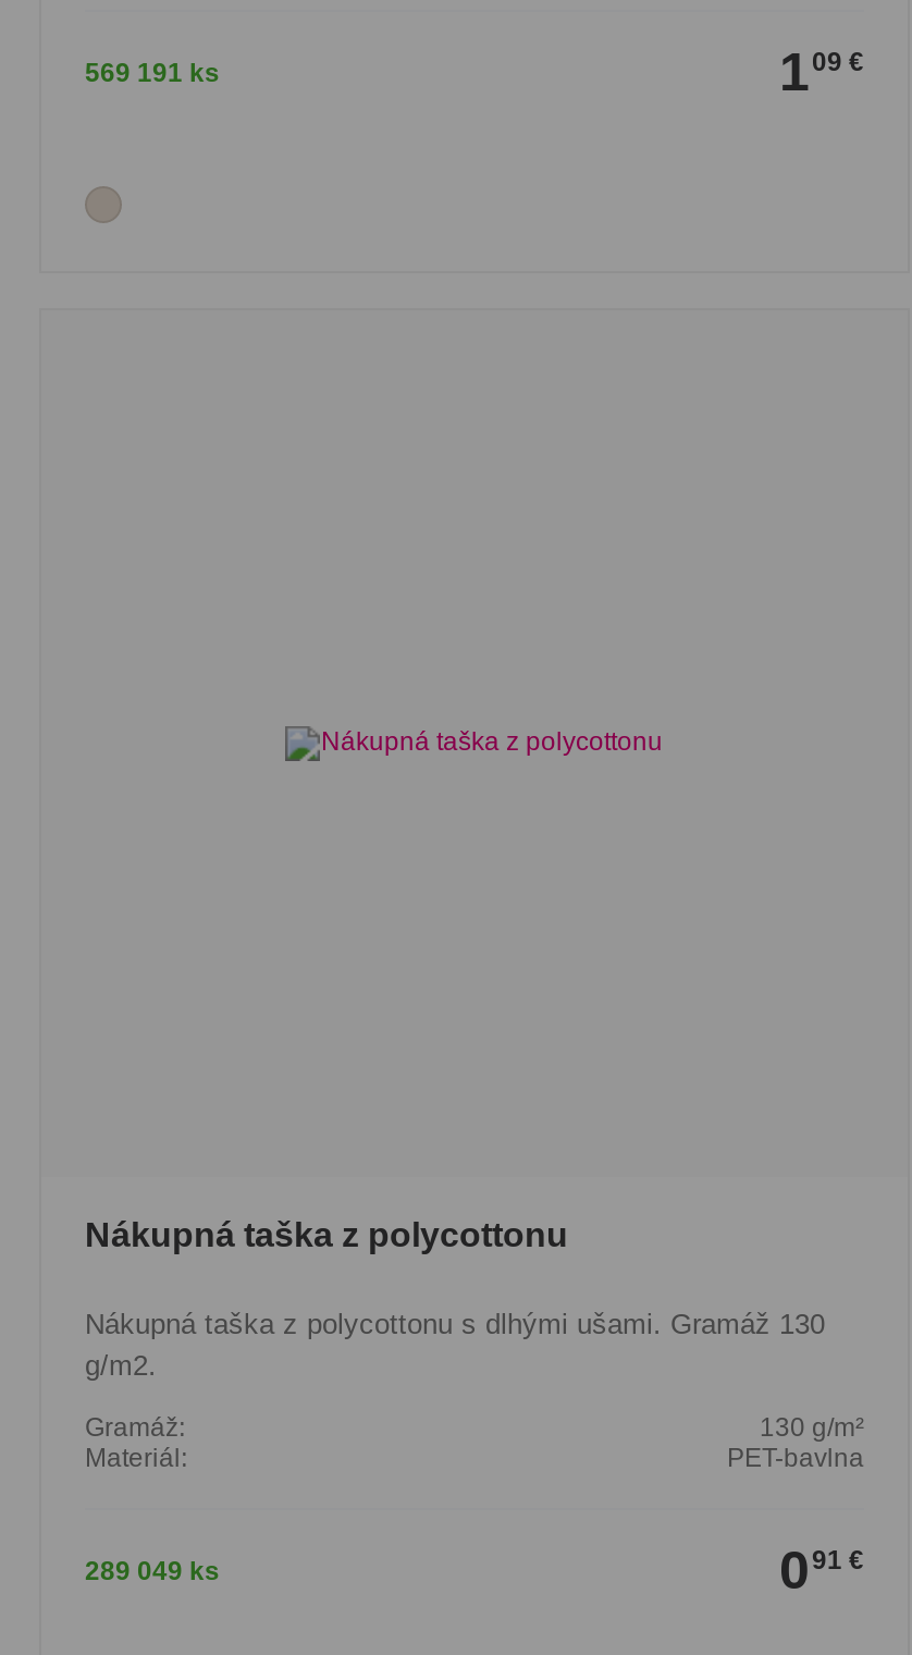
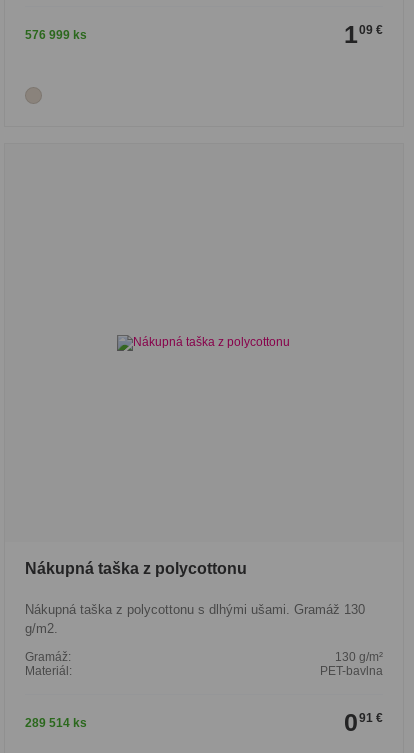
- 569 191 ks
+ 576 999 ks

- 289 049 ks
+ 289 514 ks
